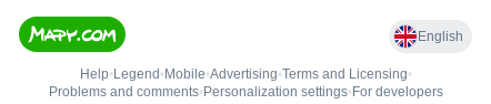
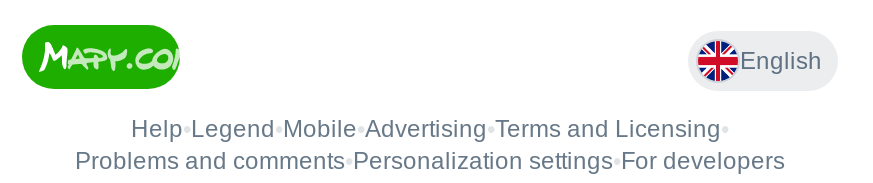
- [image]
+ [image]
